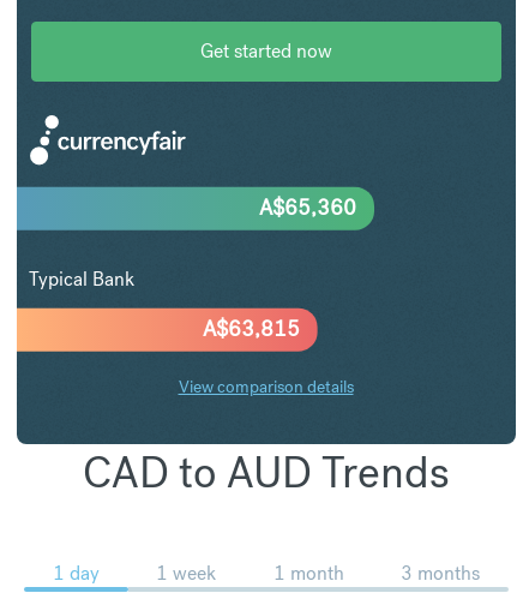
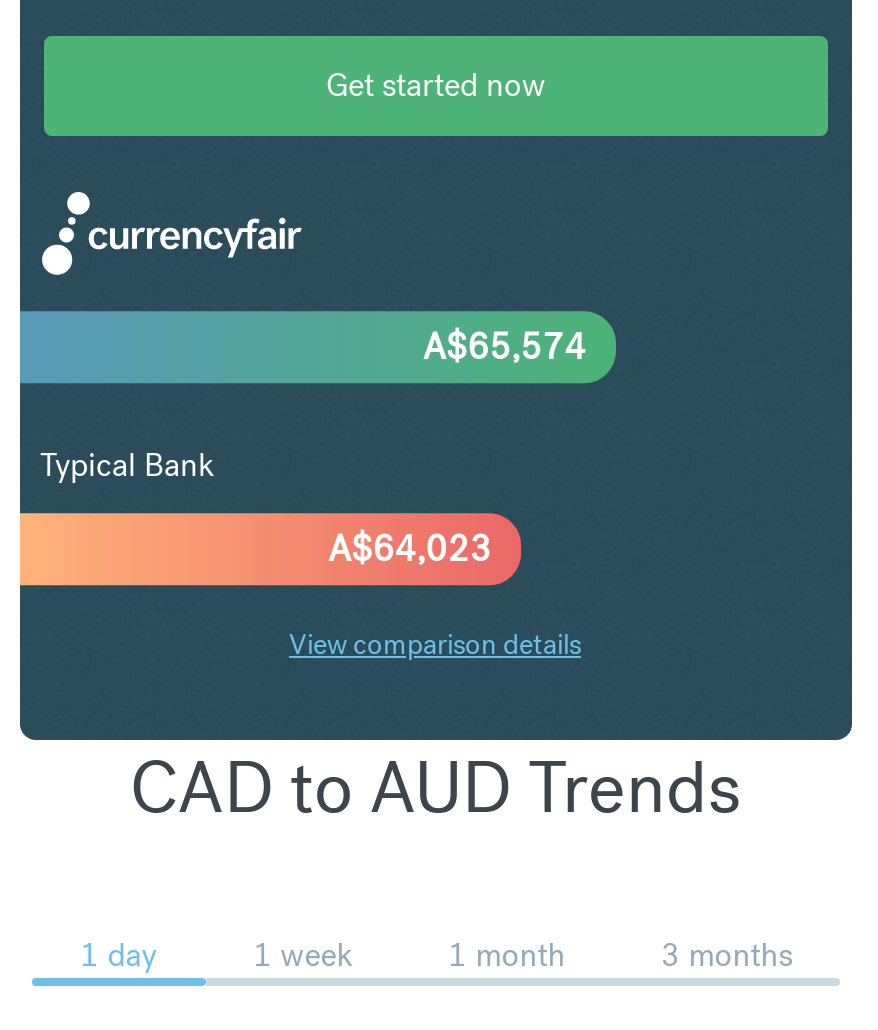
- A$65,360
+ A$65,574

- A$63,815
+ A$64,023
